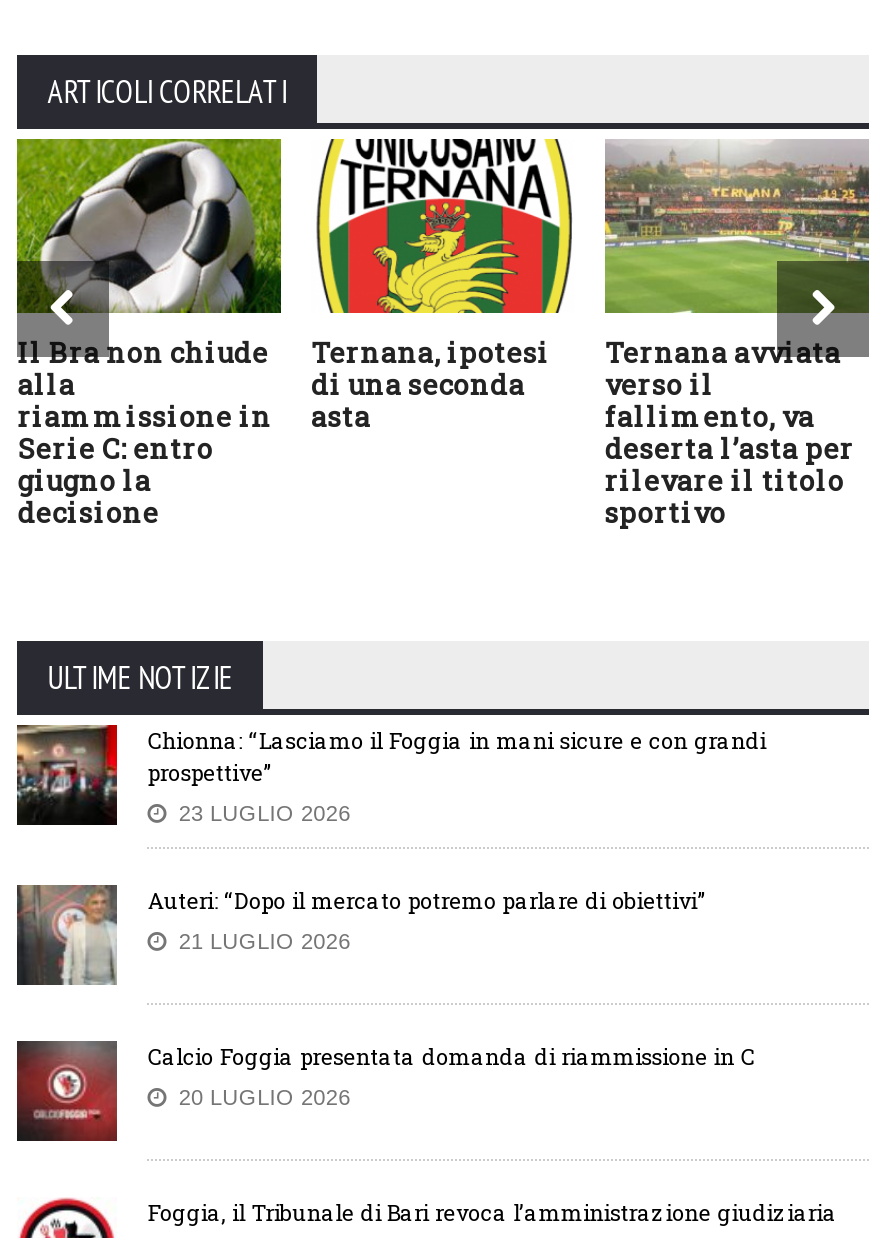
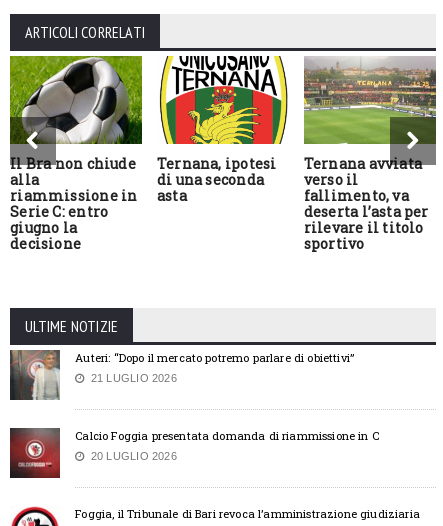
- [image]
- Chionna: “Lasciamo il Foggia in mani sicure e con grandi
- prospettive”
- 23 LUGLIO 2026
